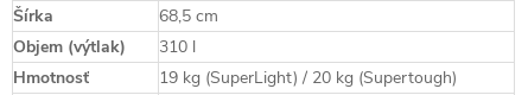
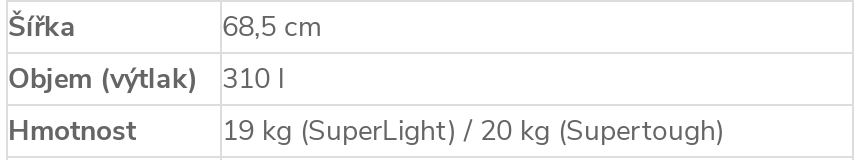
- Šírka
+ Šířka

- Hmotnosť
+ Hmotnost
